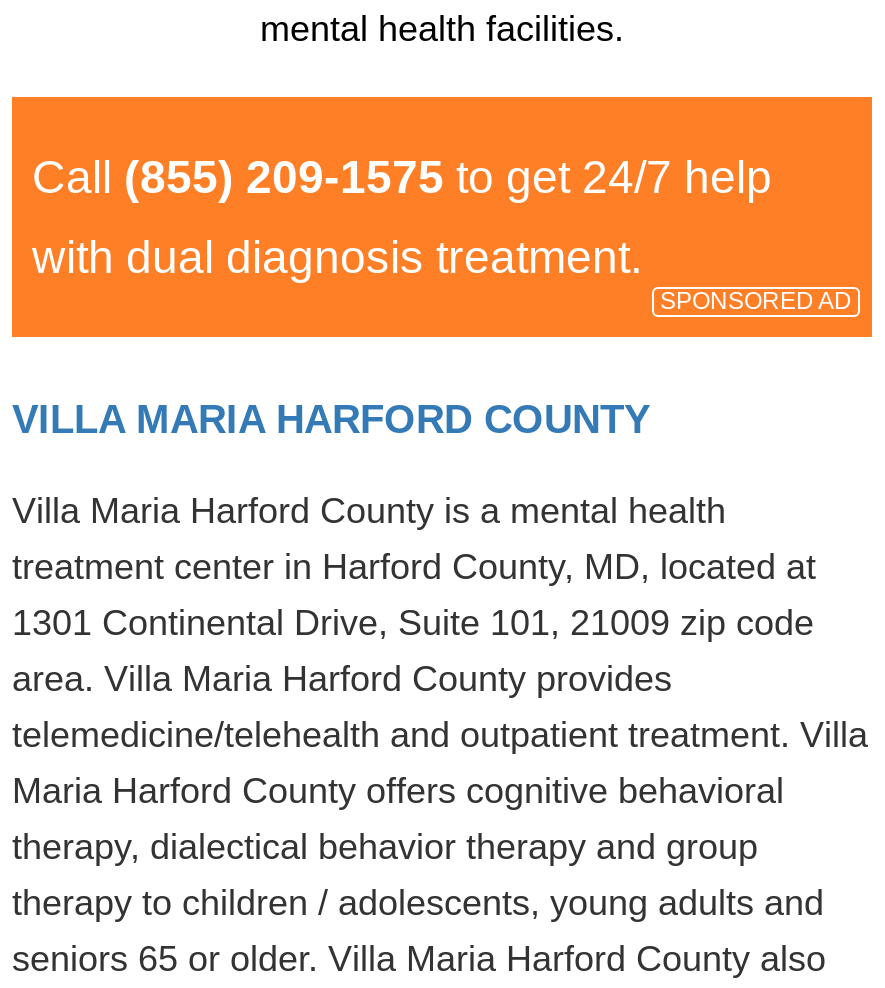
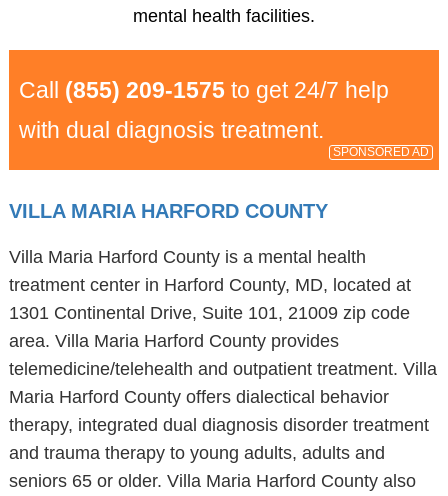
- Maria Harford County offers cognitive behavioral
+ Maria Harford County offers dialectical behavior

- therapy, dialectical behavior therapy and group
+ therapy, integrated dual diagnosis disorder treatment

- therapy to children / adolescents, young adults and
+ and trauma therapy to young adults, adults and
